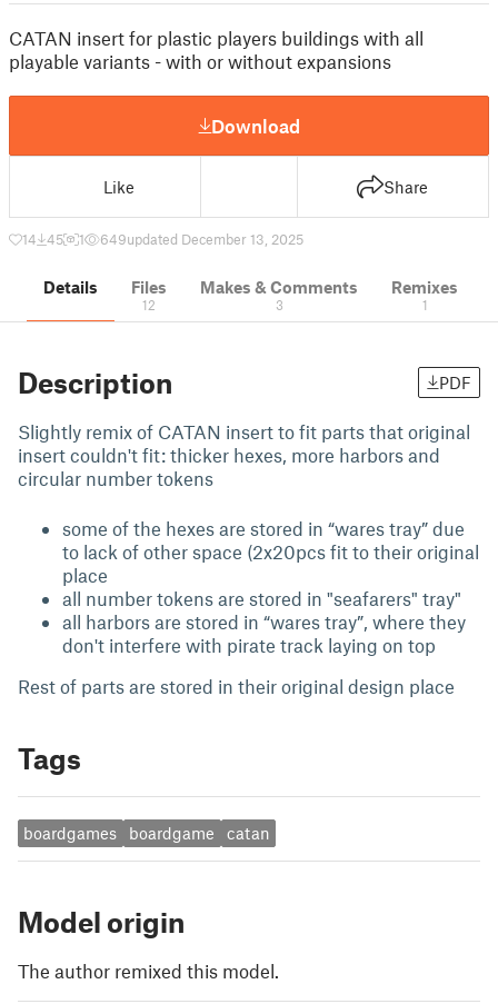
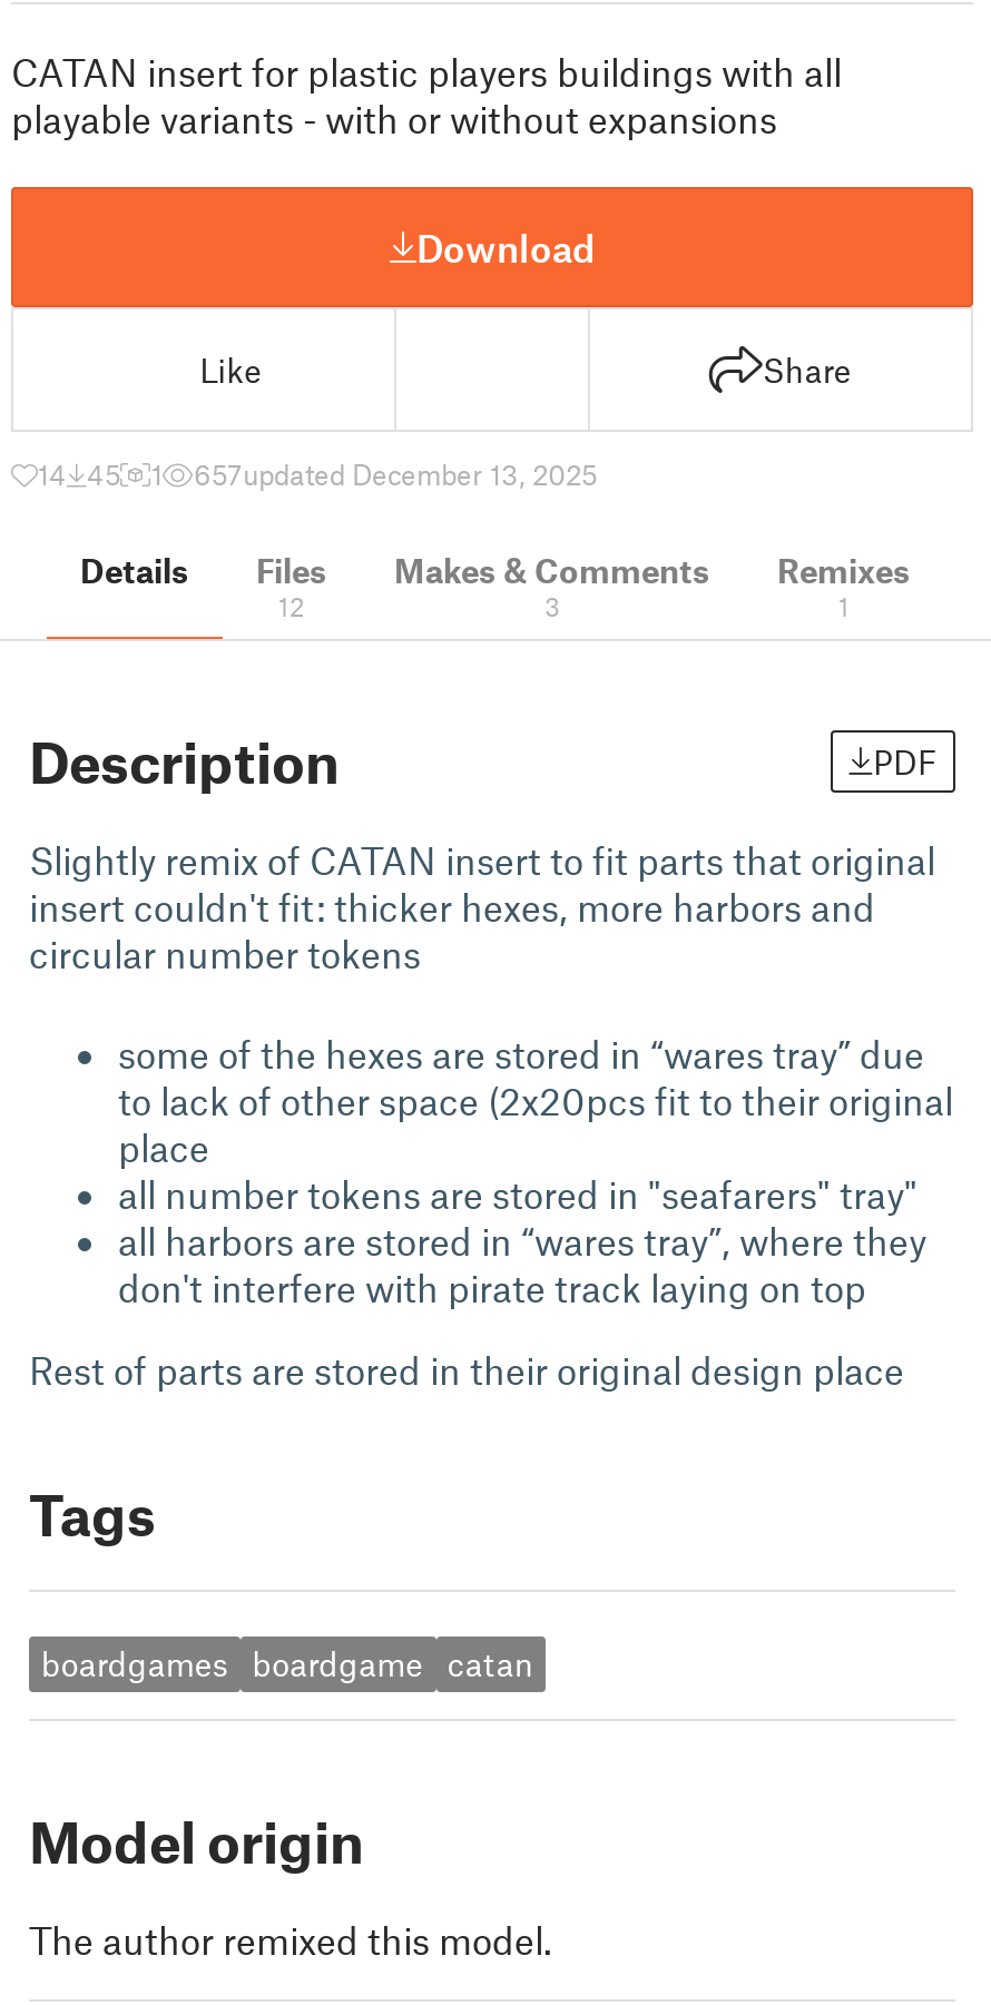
- 649updated December 13, 2025
+ 657updated December 13, 2025
